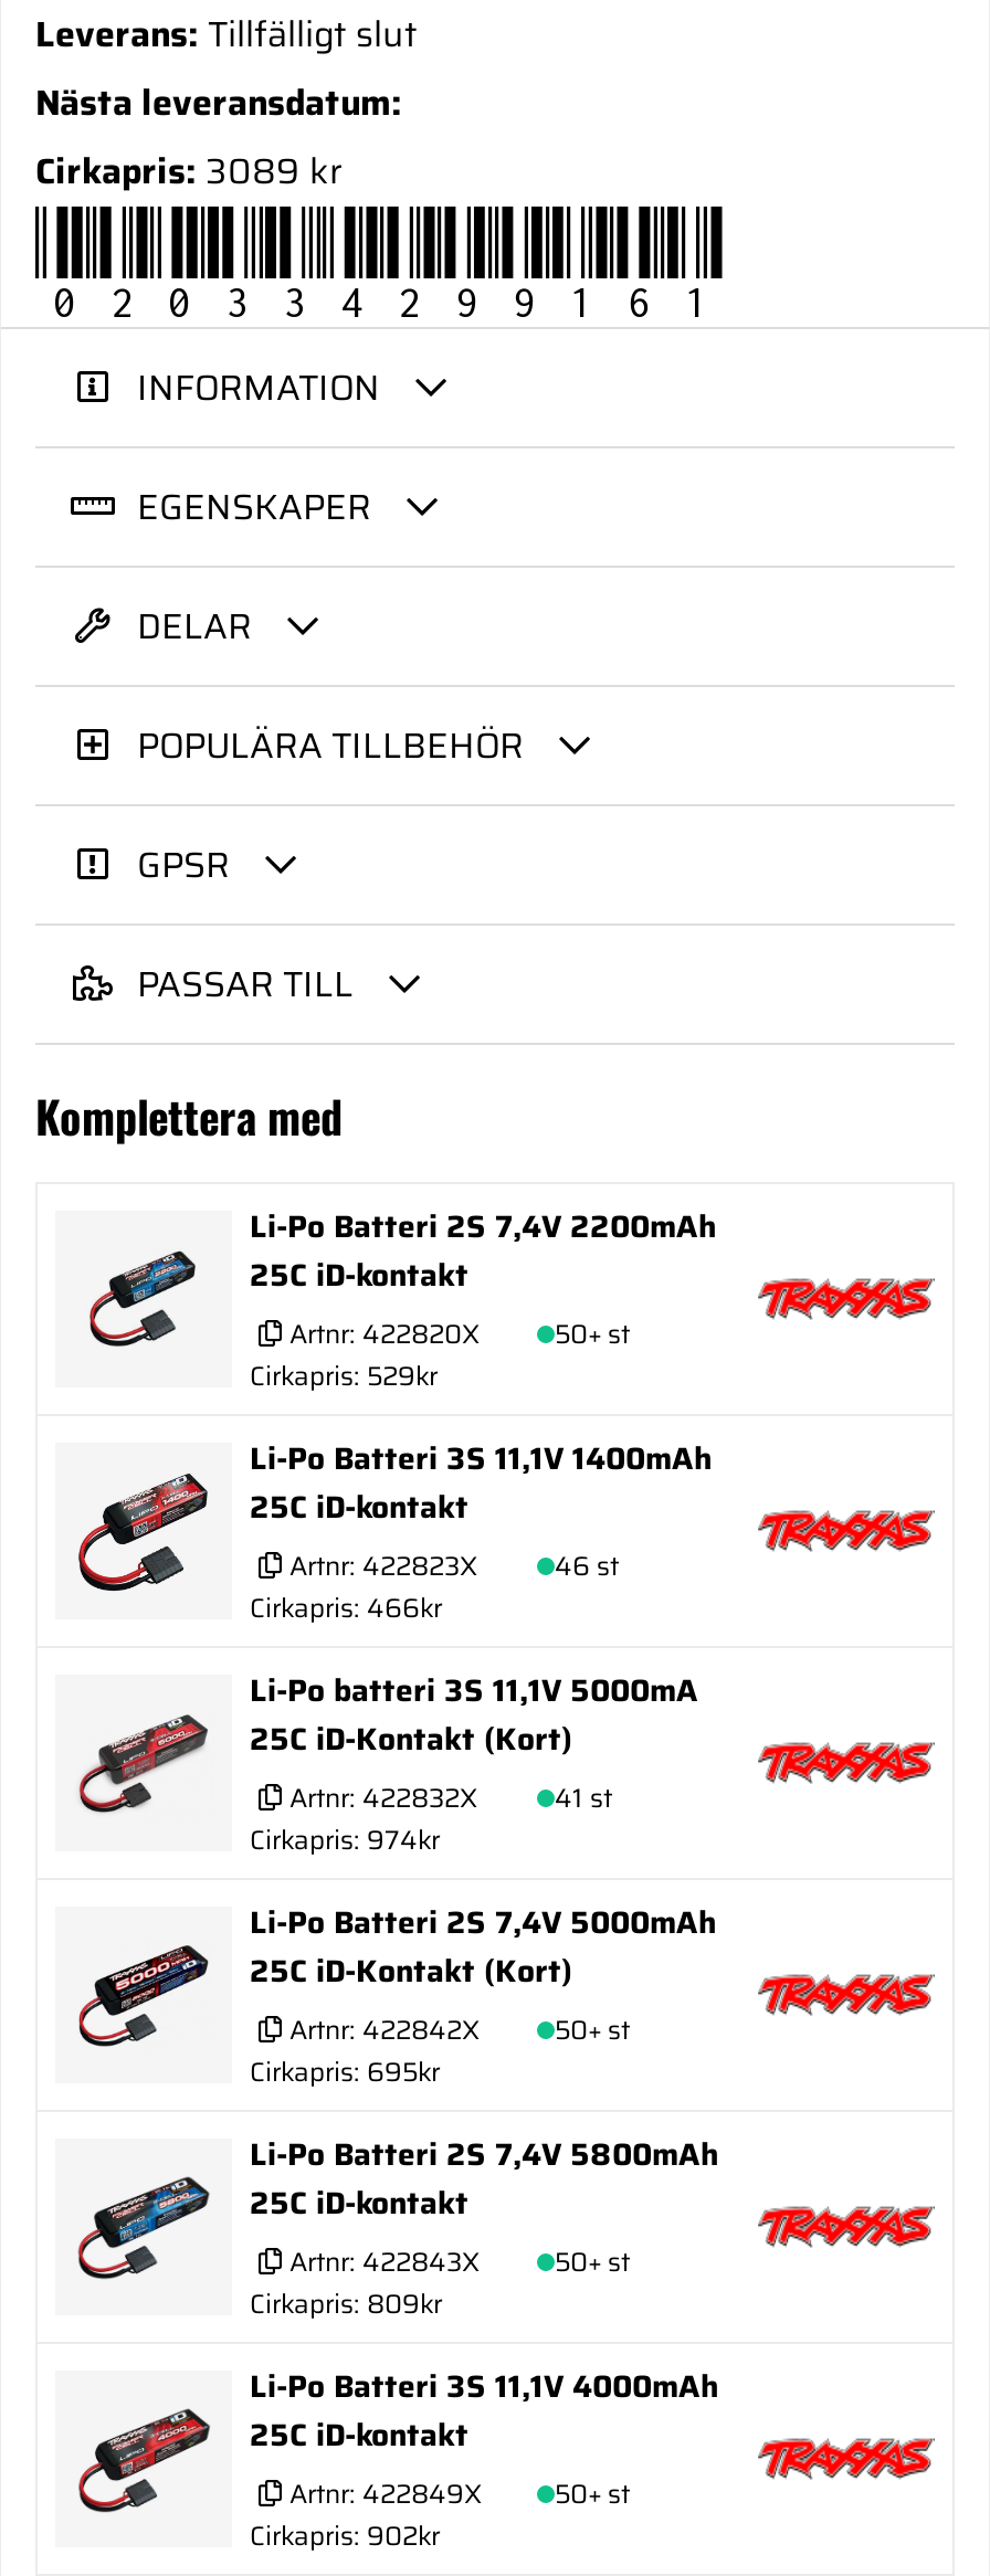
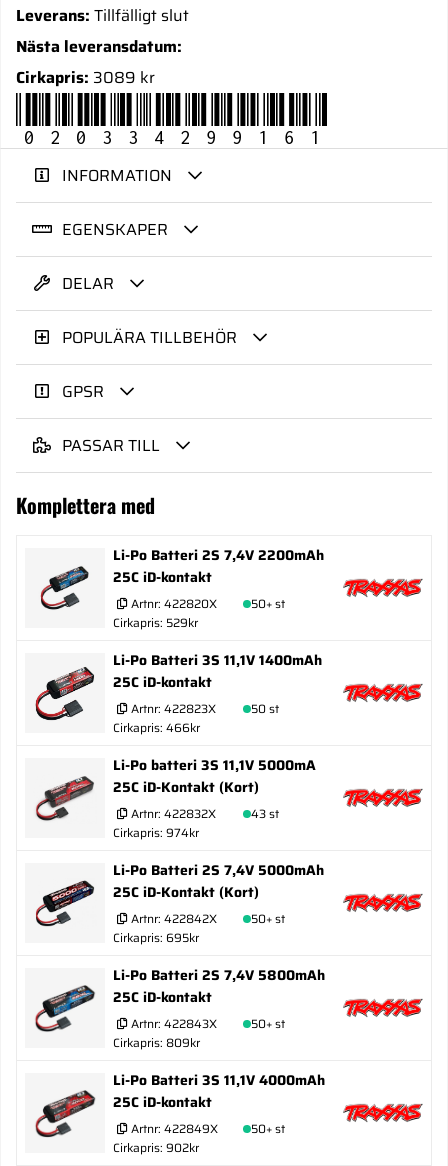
- Artnr: 422823X 46 st
+ Artnr: 422823X 50 st

- Artnr: 422832X 41 st
+ Artnr: 422832X 43 st
